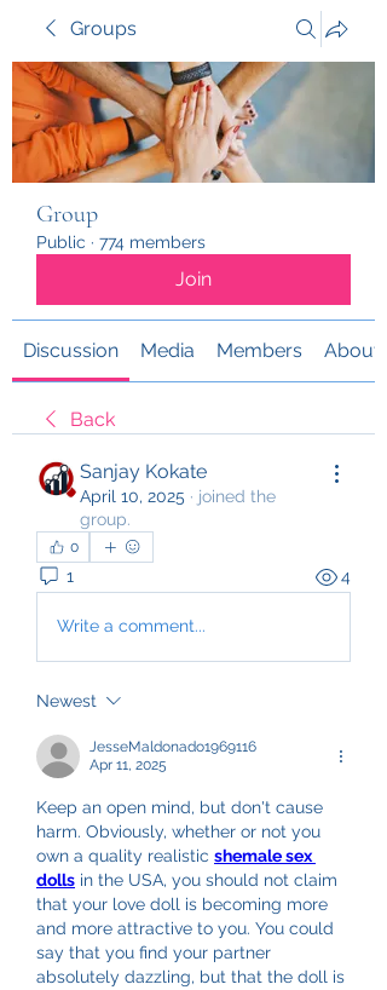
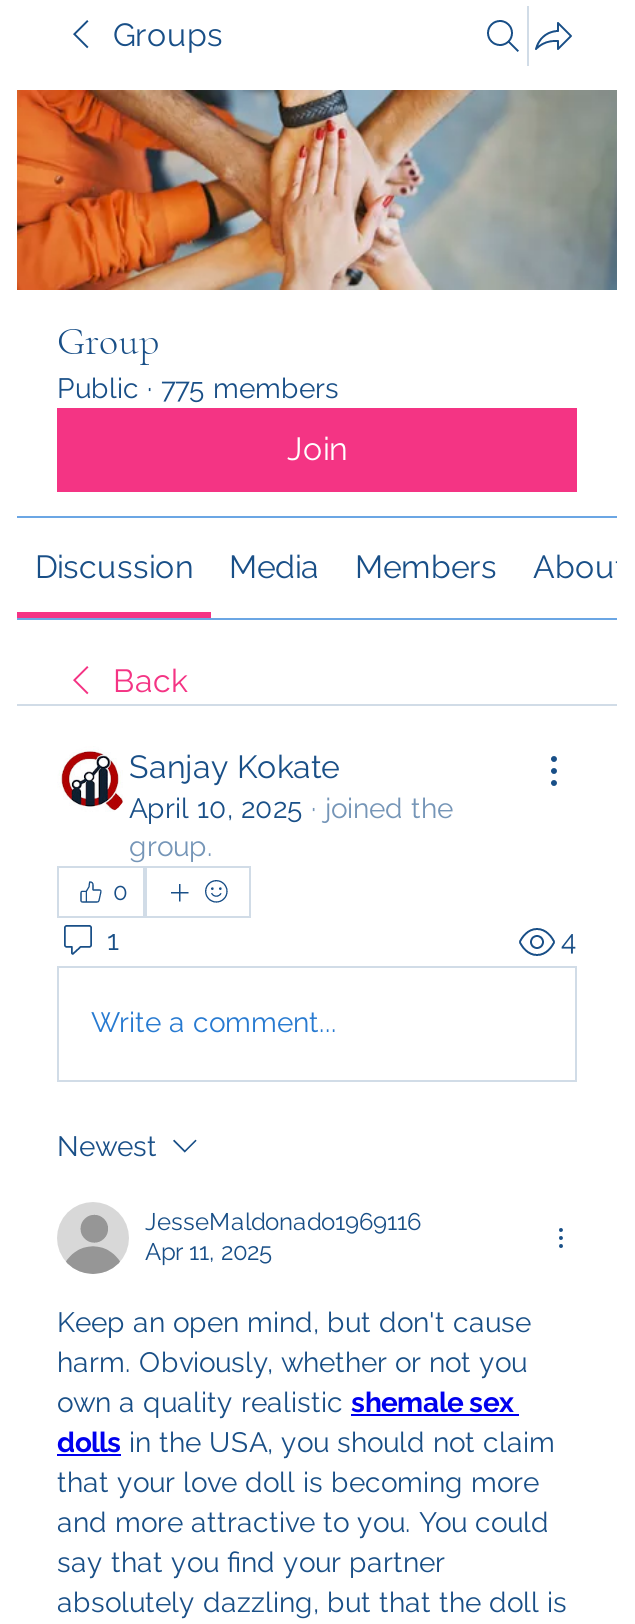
- Public · 774 members
+ Public · 775 members
